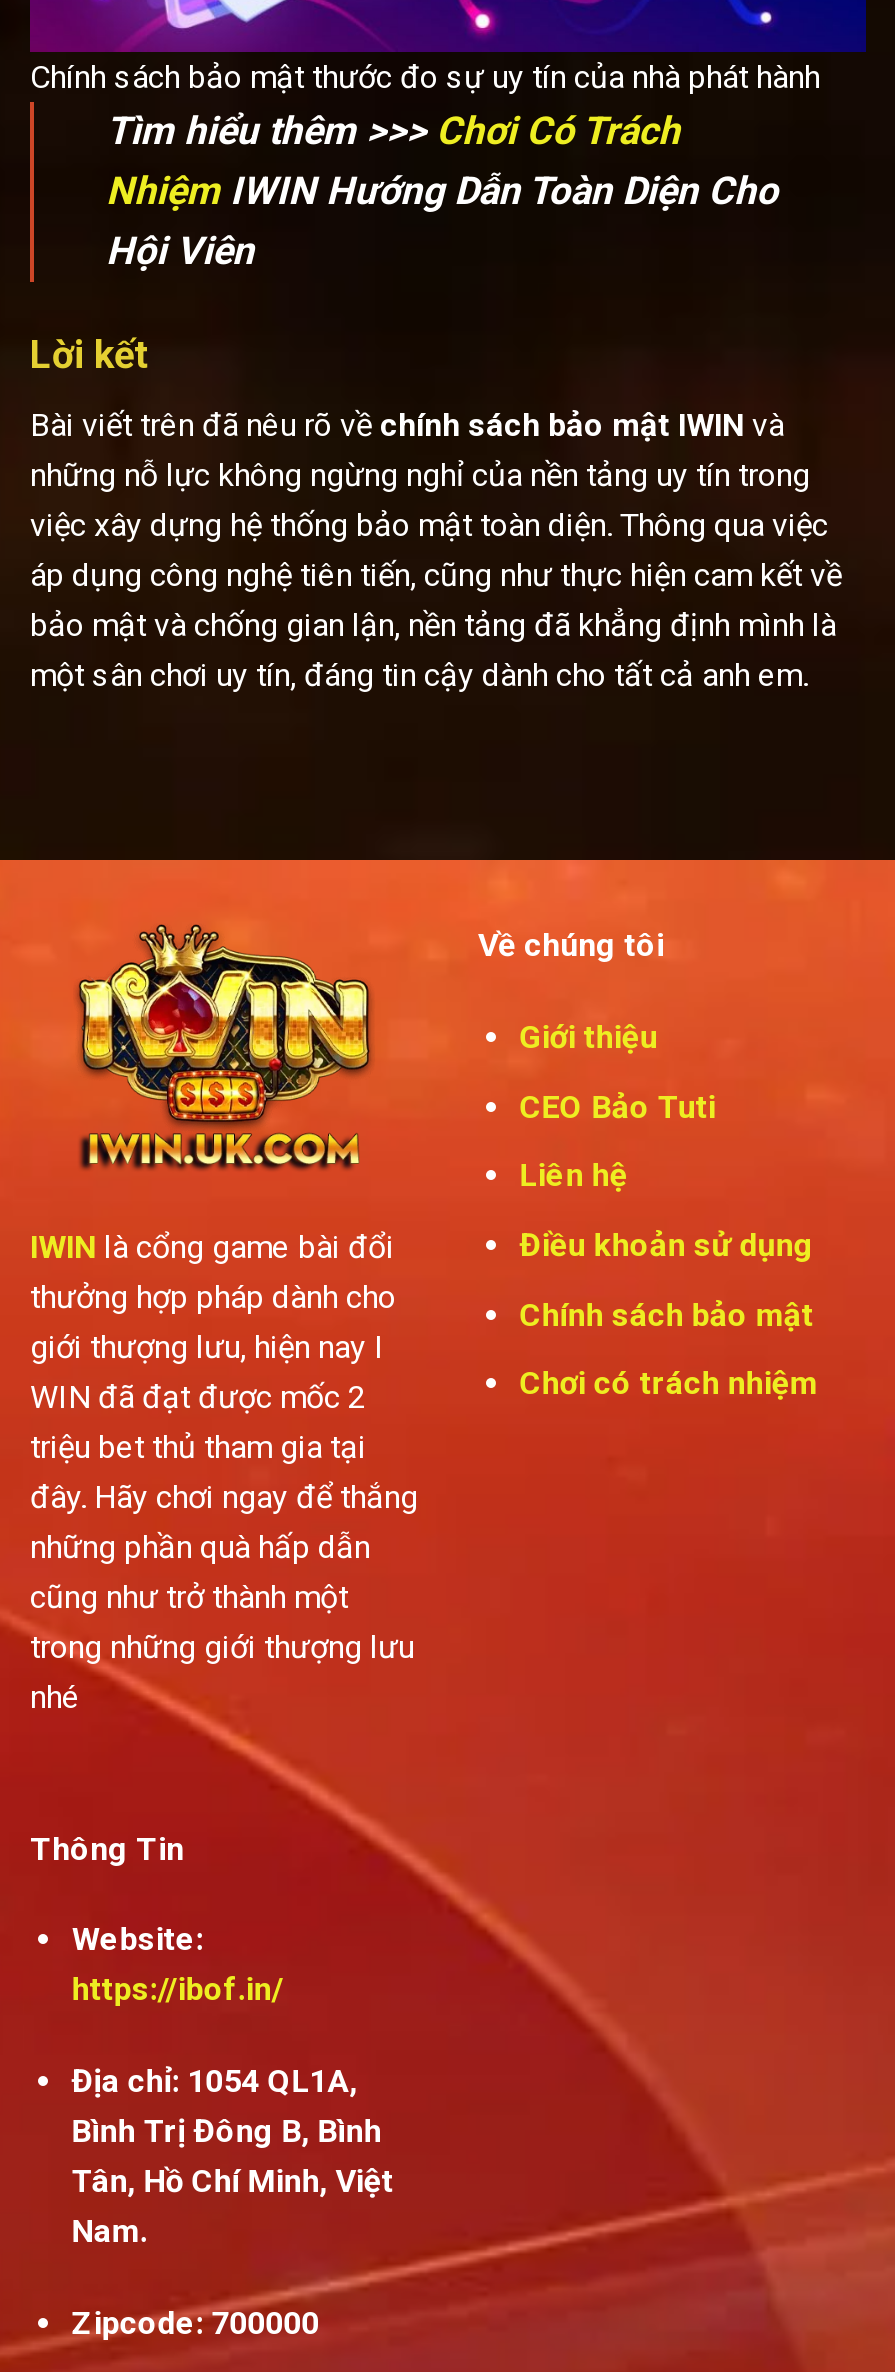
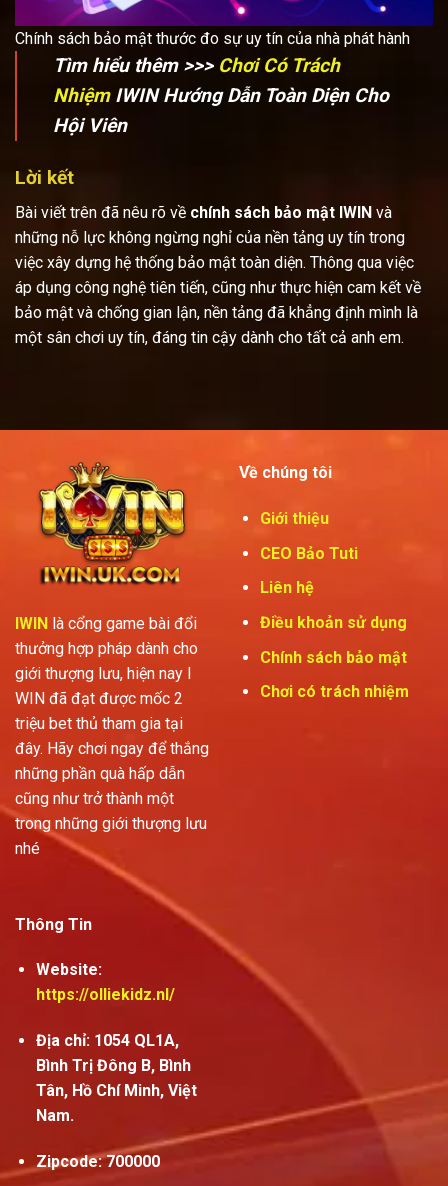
- https://ibof.in/
+ https://olliekidz.nl/
